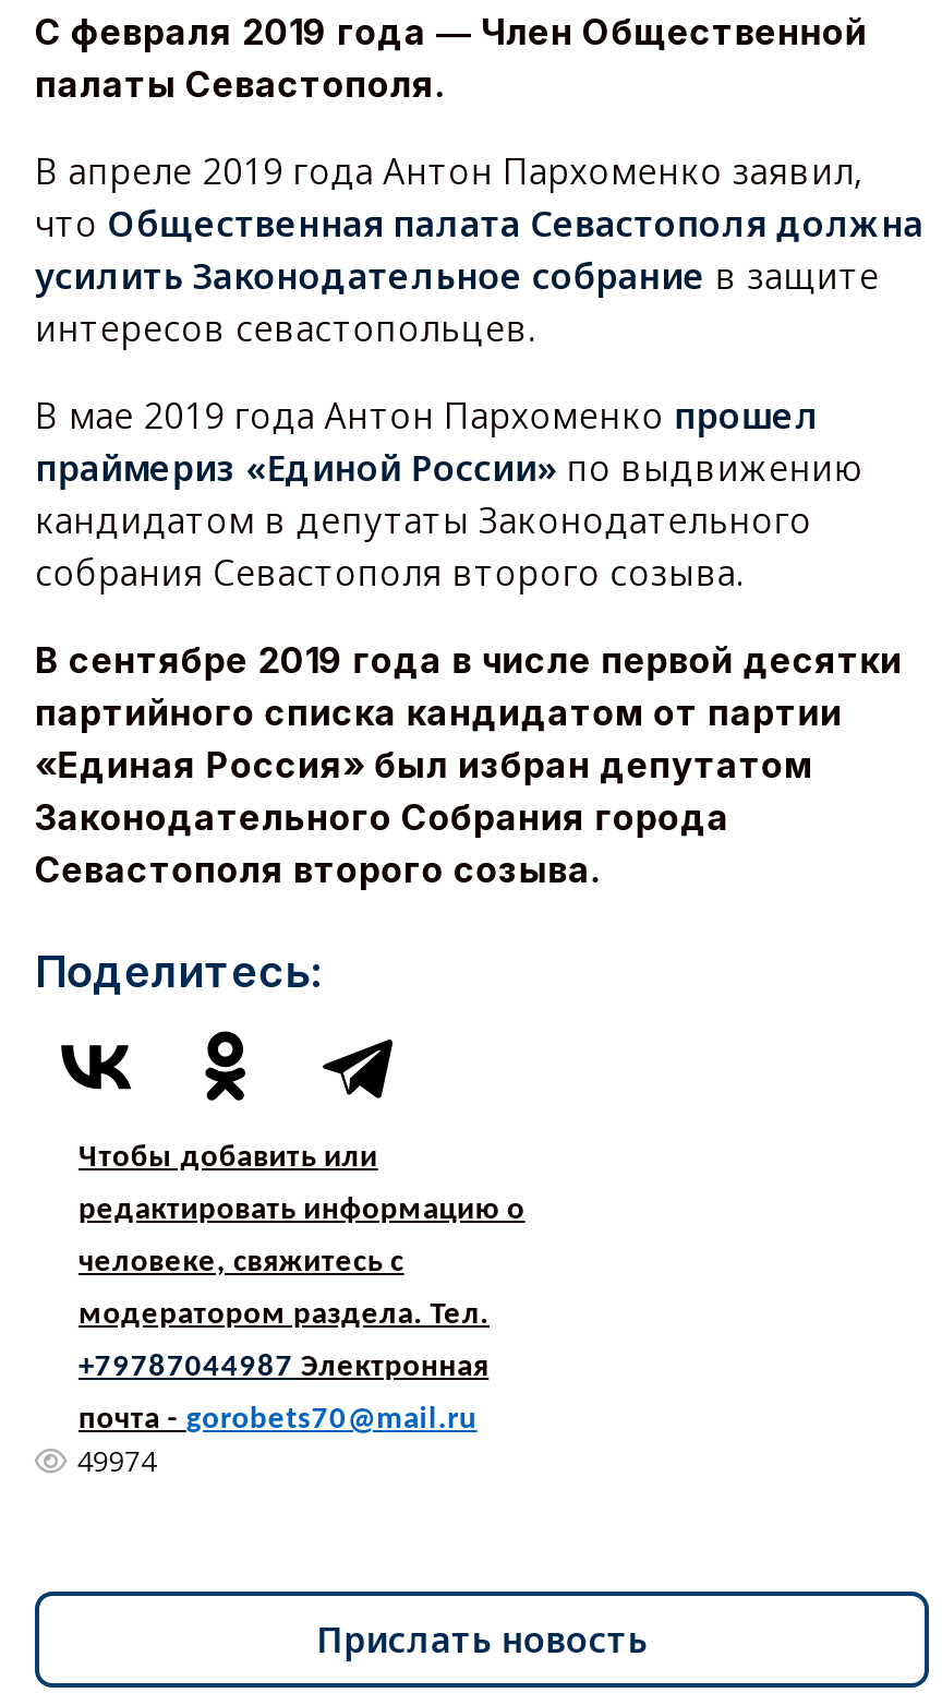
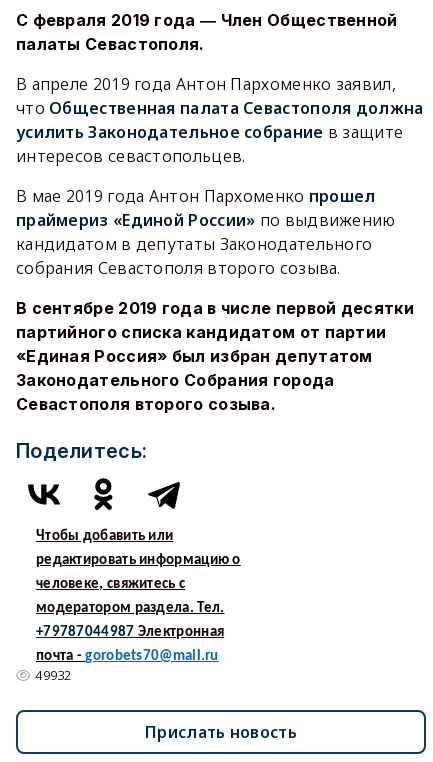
- 49974
+ 49932
